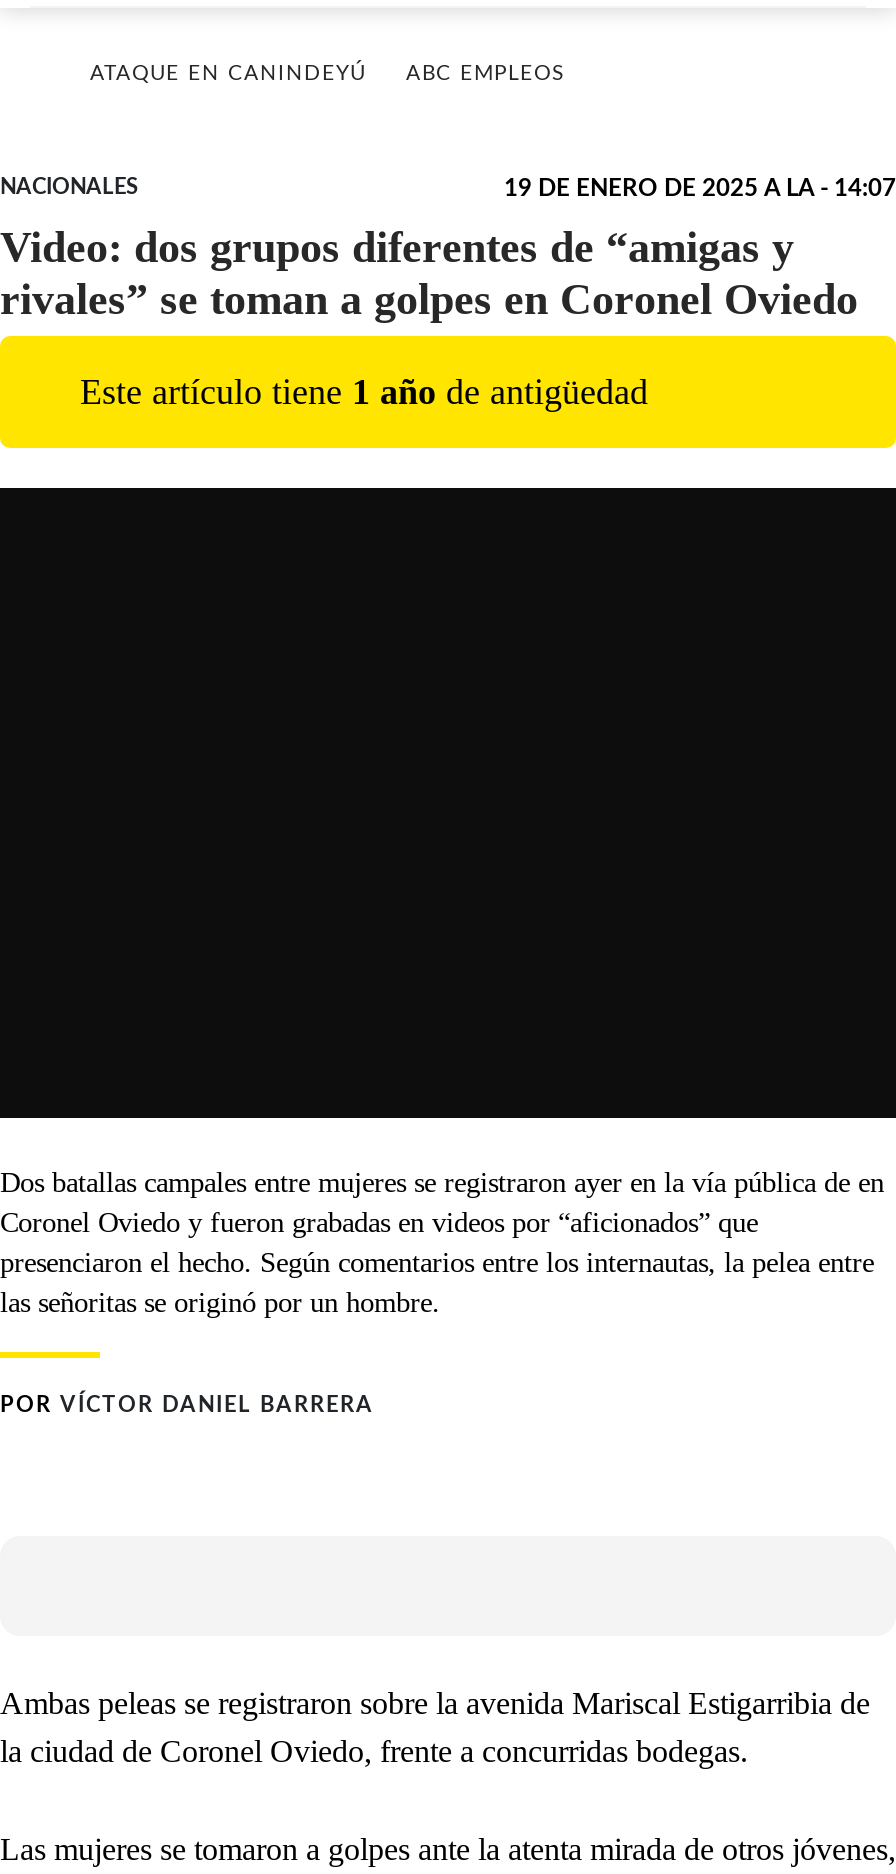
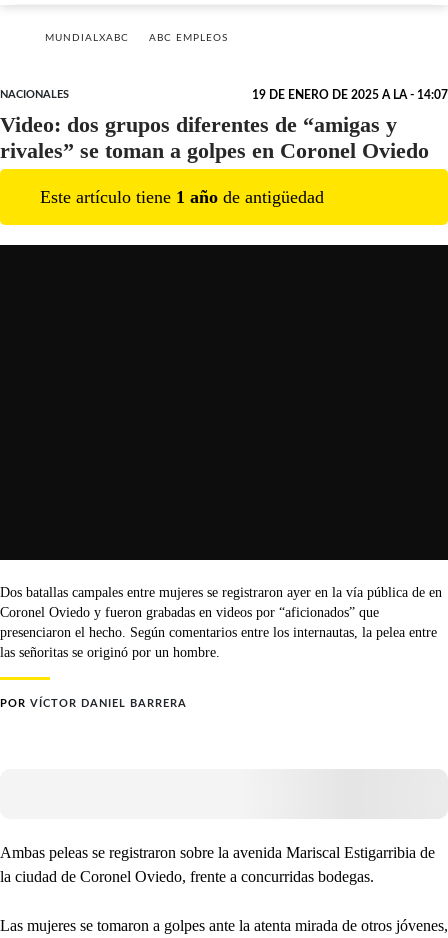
- ATAQUE EN CANINDEYÚ
+ MUNDIALXABC
